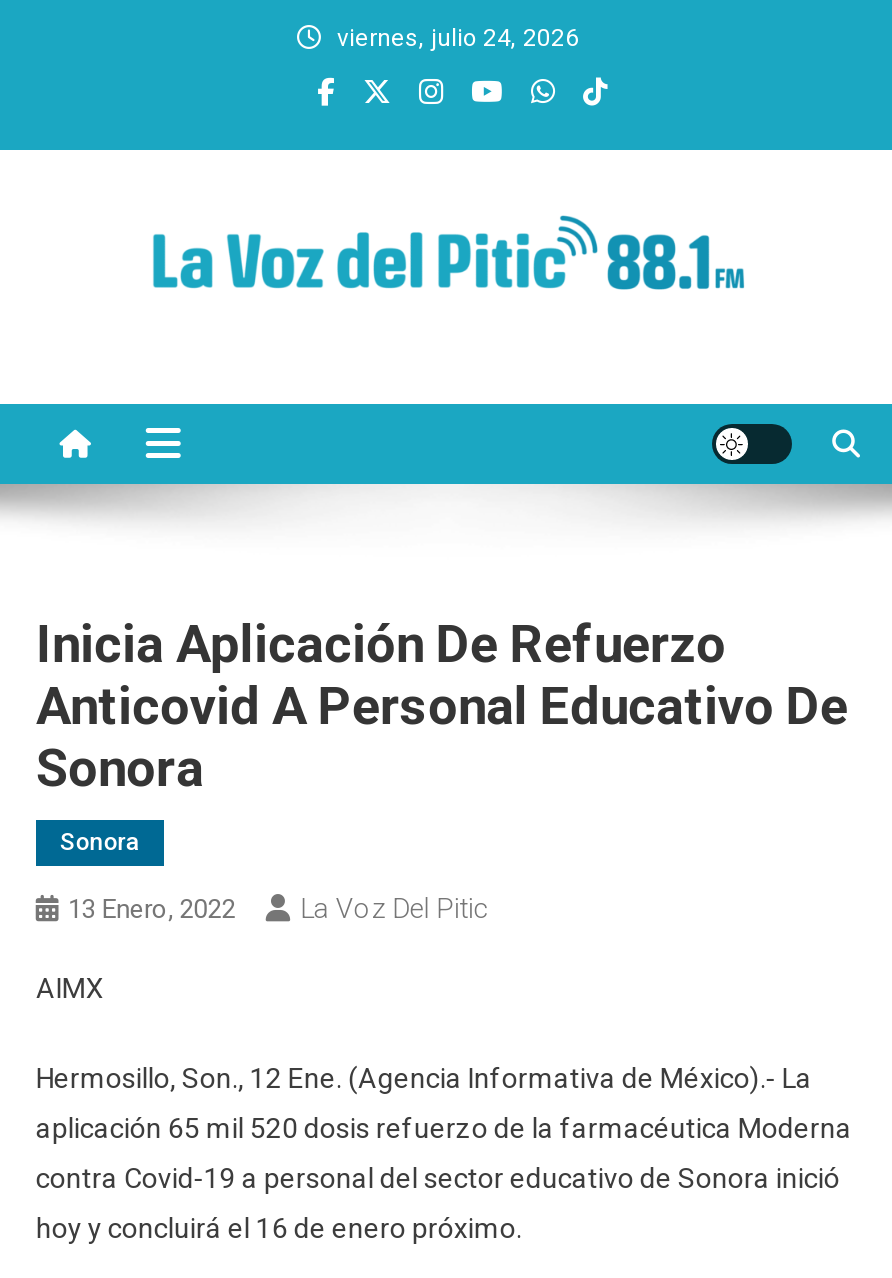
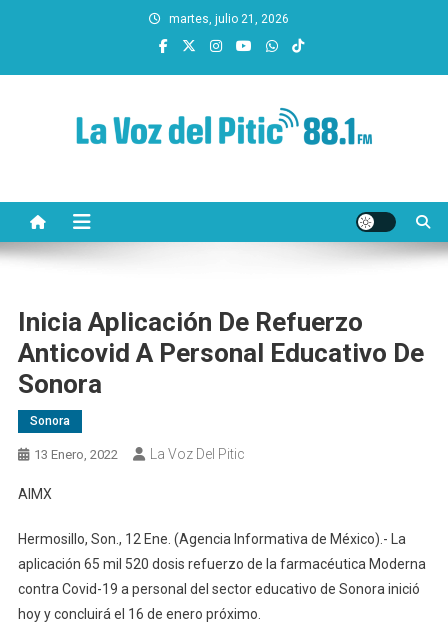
- viernes, julio 24, 2026
+ martes, julio 21, 2026
